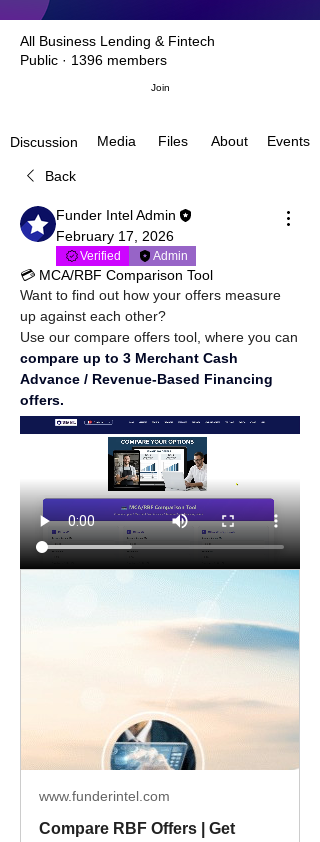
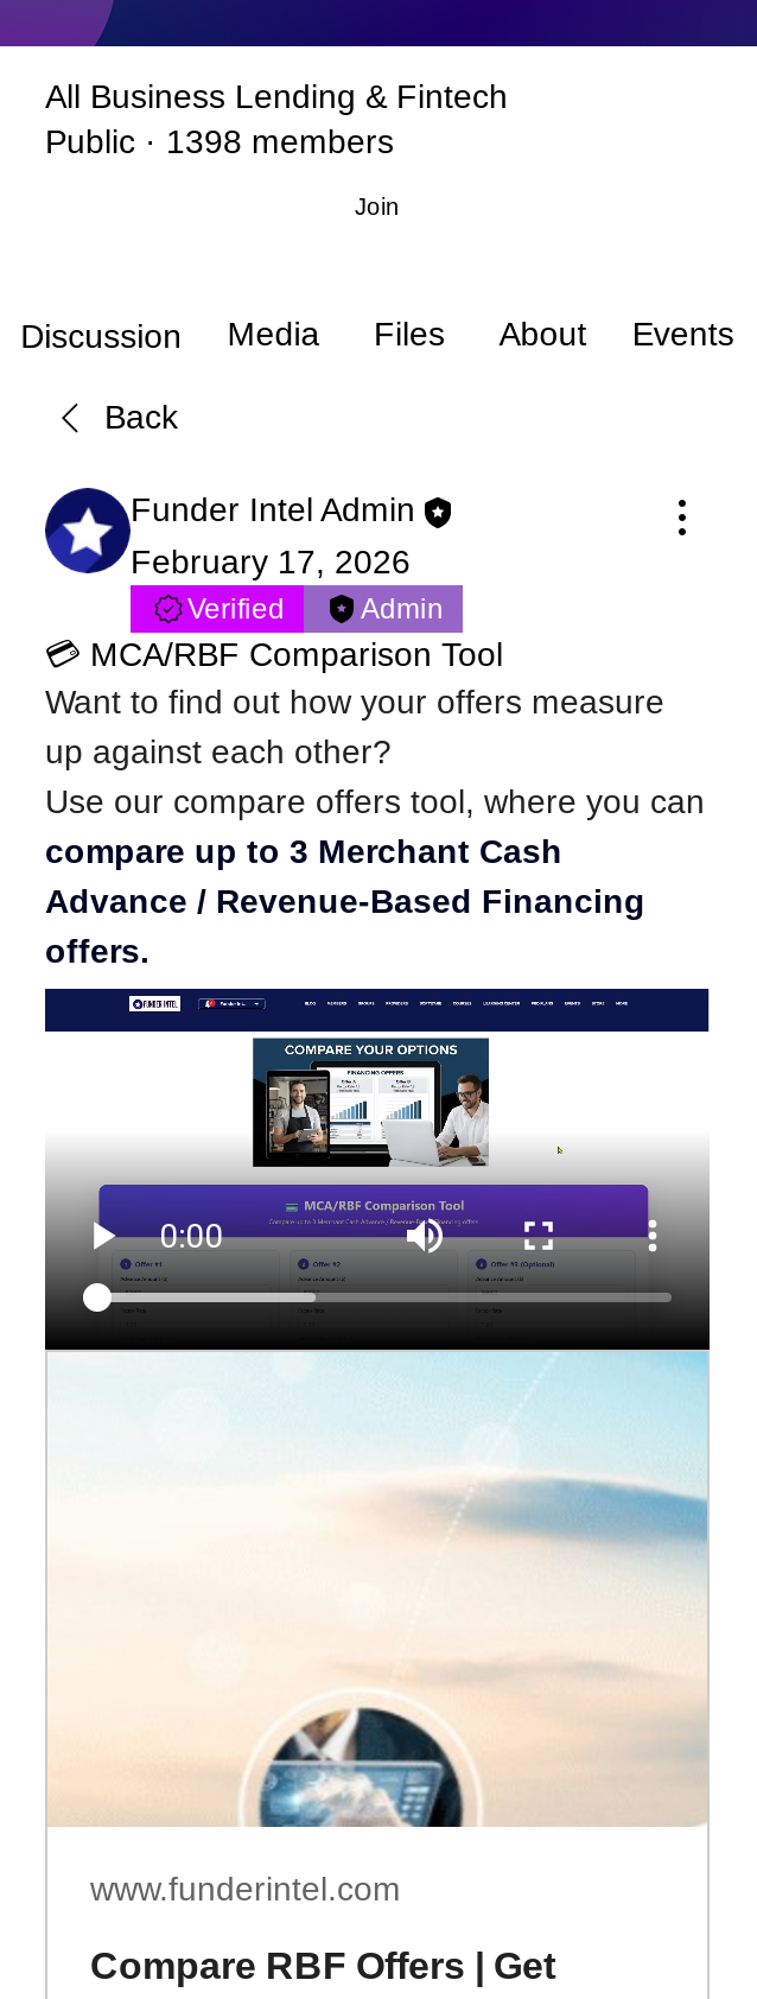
- Public · 1396 members
+ Public · 1398 members
